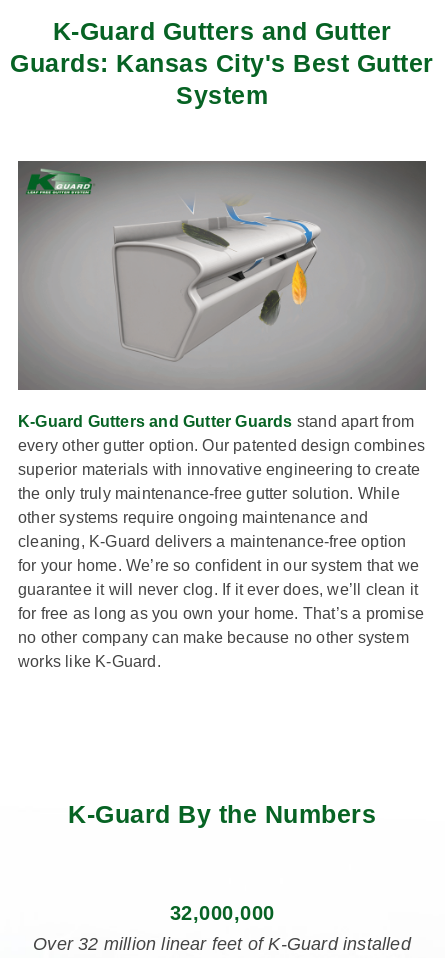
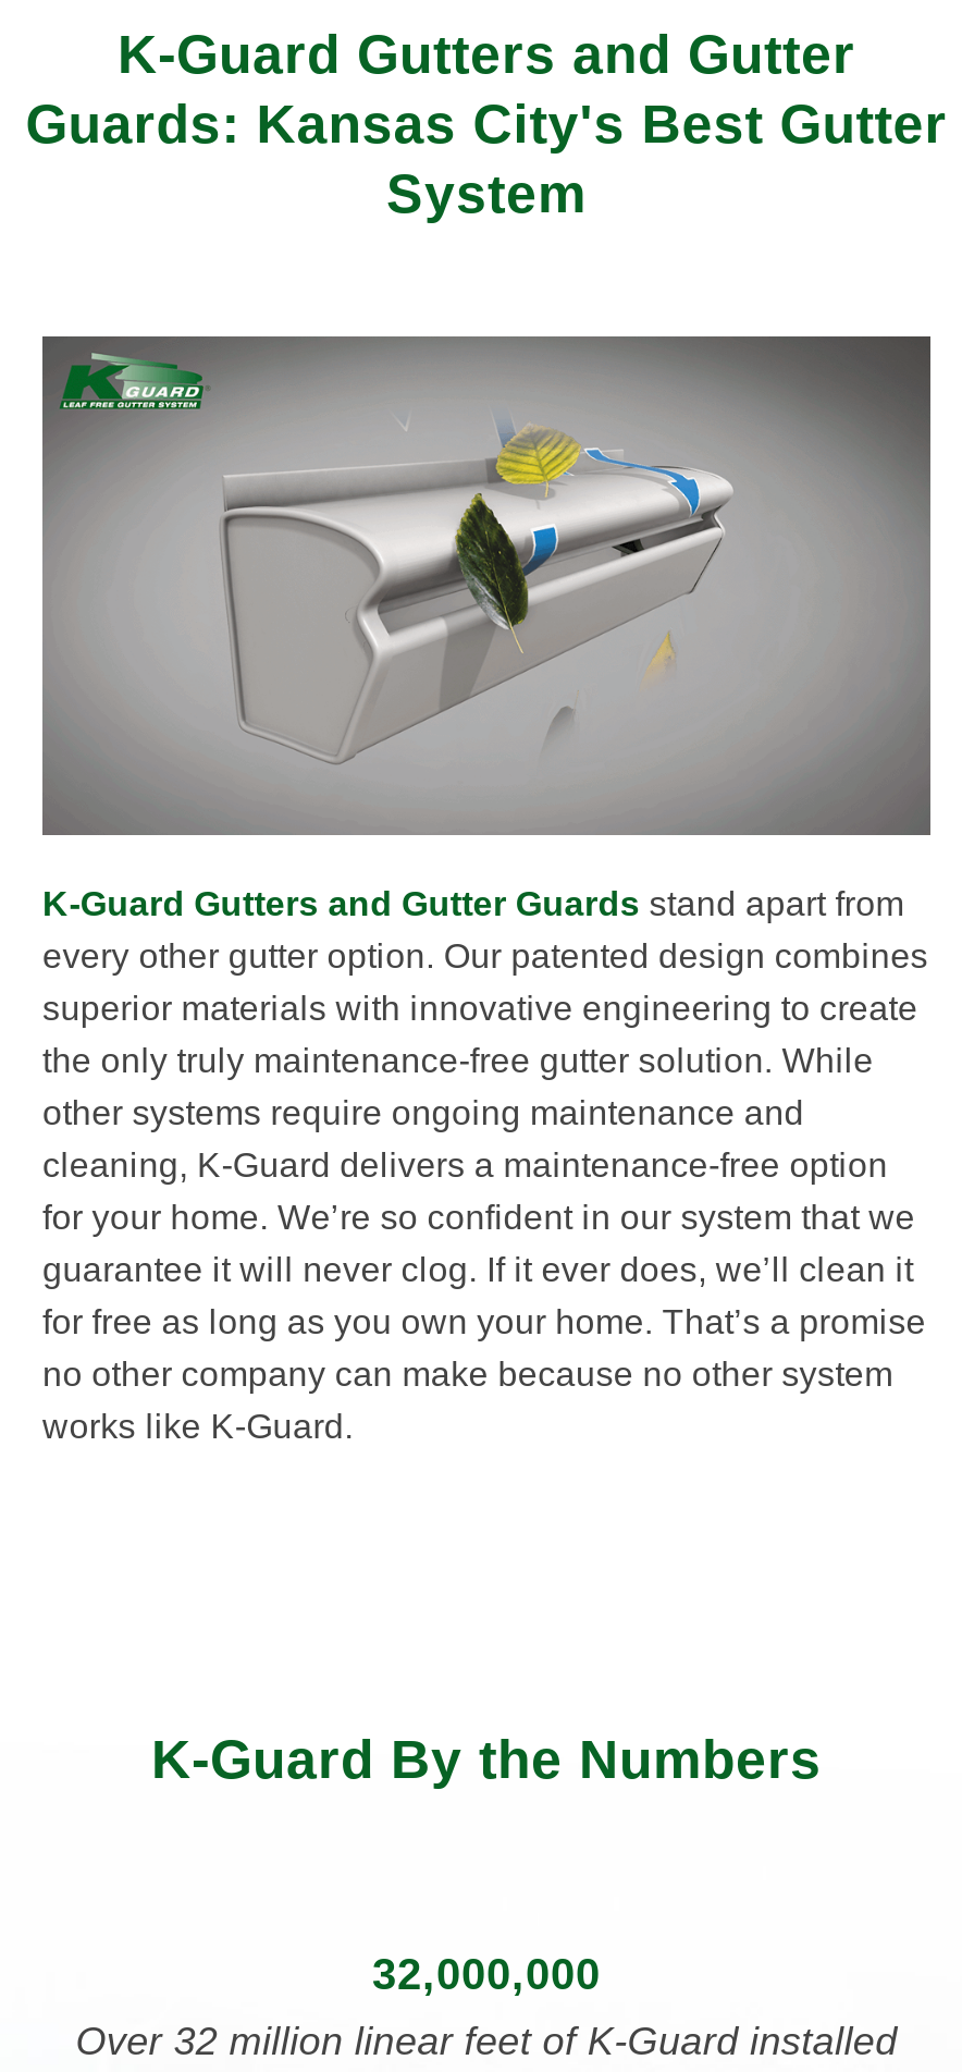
- [image]
+ [image]
